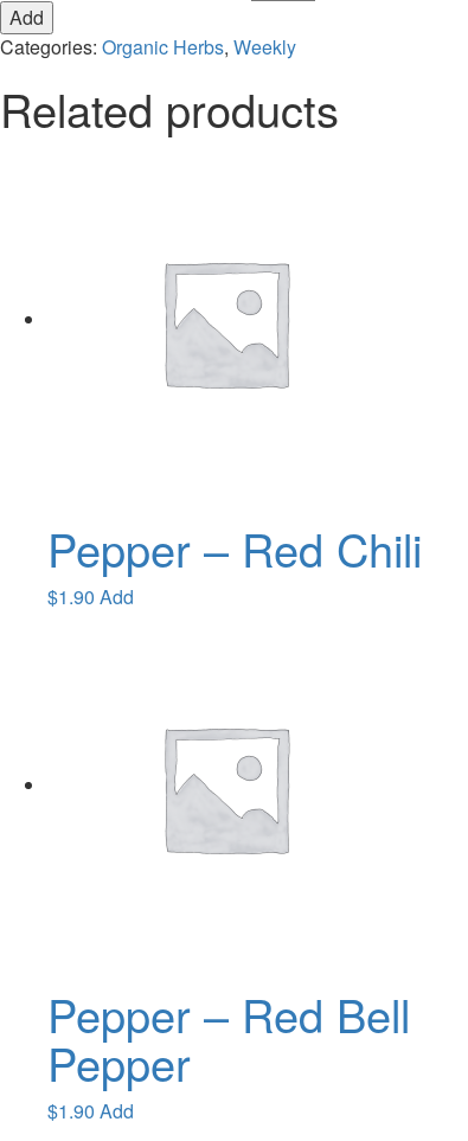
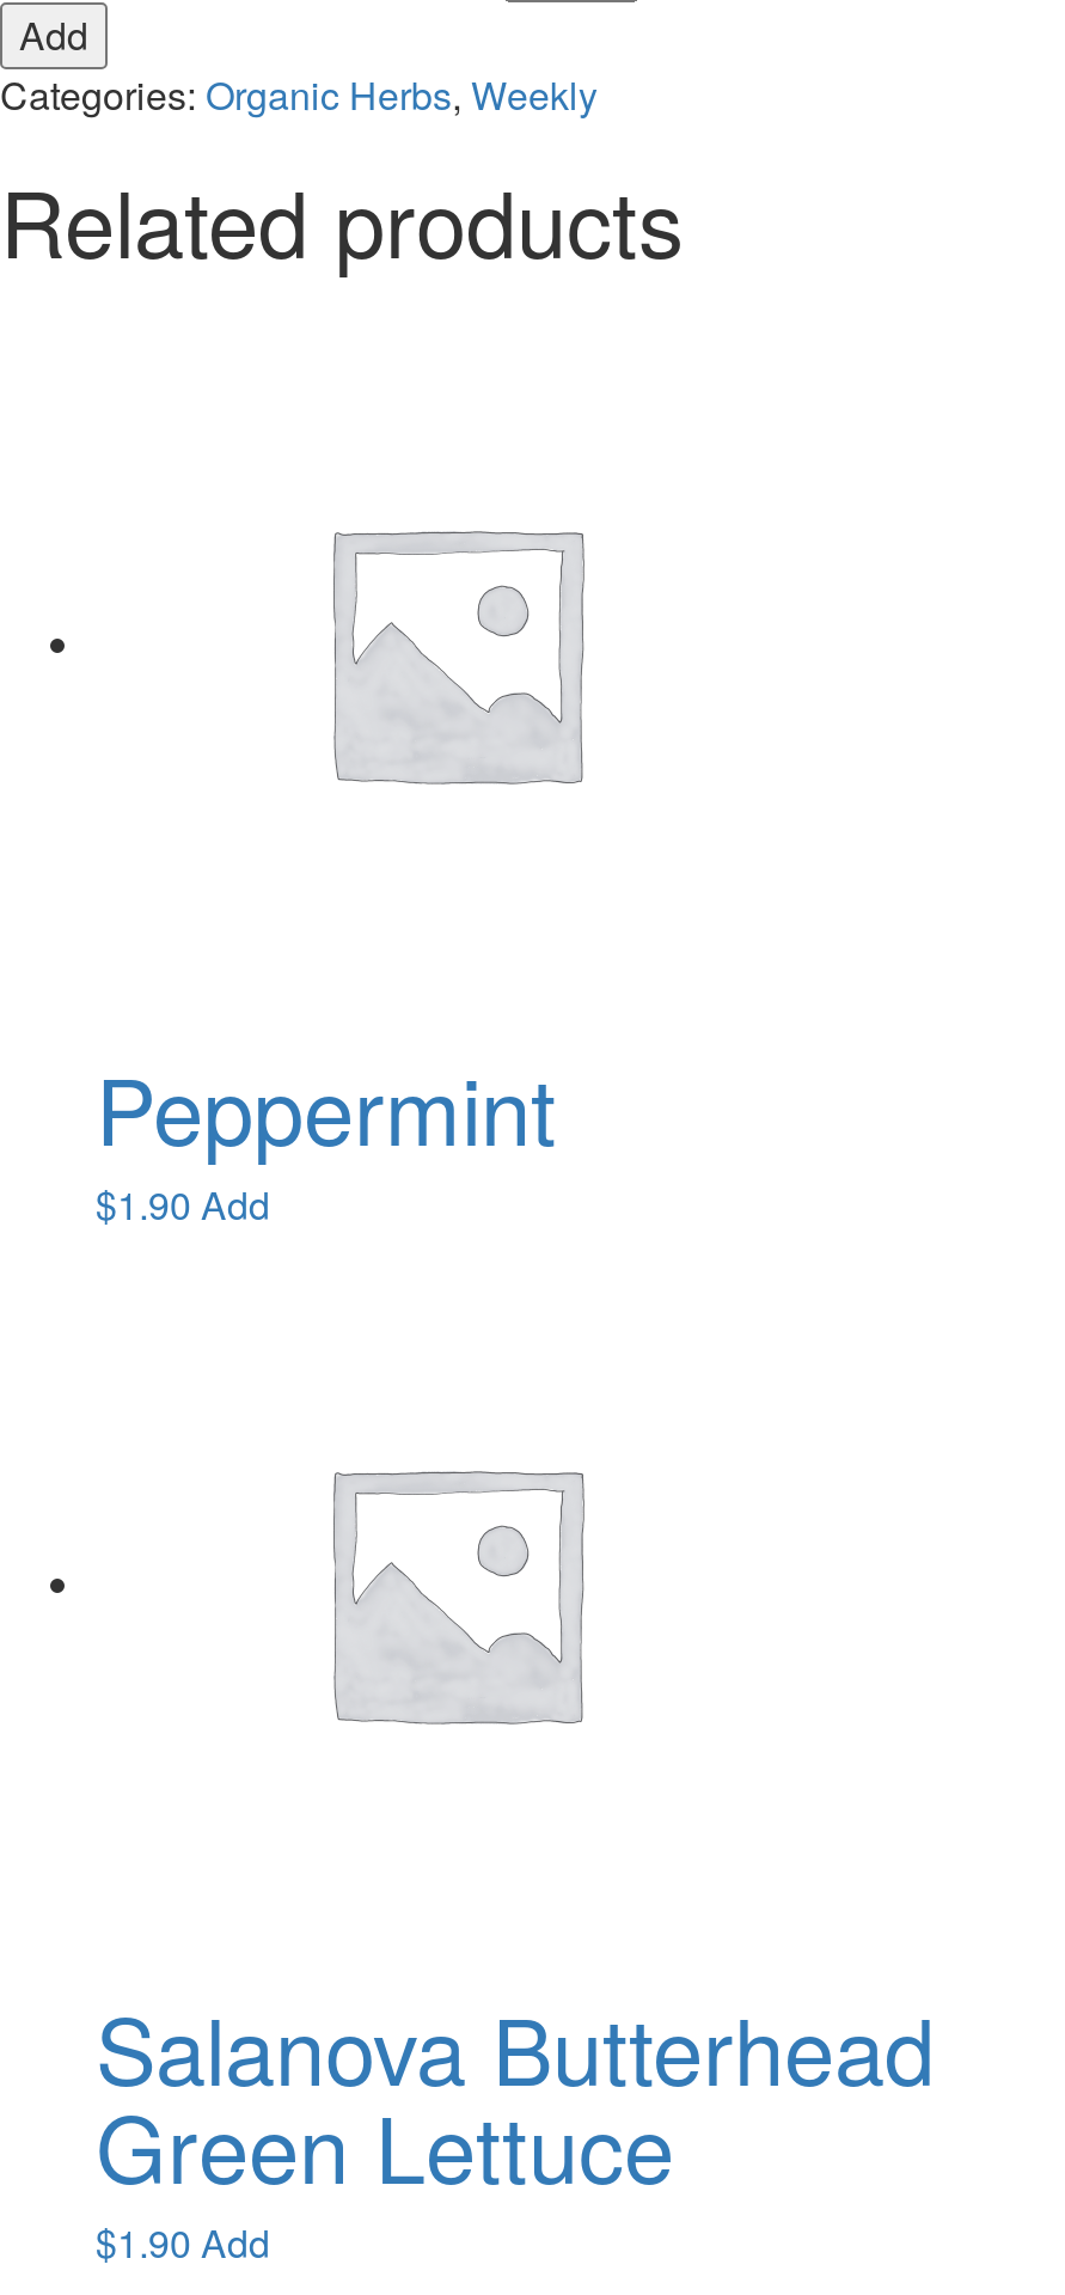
- Pepper – Red Chili
+ Peppermint

- Pepper – Red Bell
- Pepper
+ Salanova Butterhead
+ Green Lettuce
